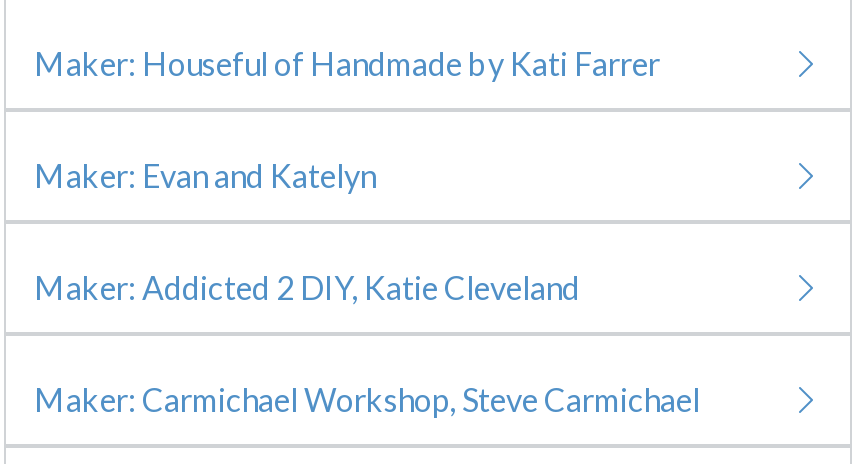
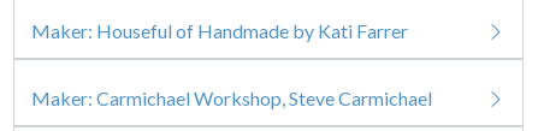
- Maker: Evan and Katelyn
- Maker: Addicted 2 DIY, Katie Cleveland
